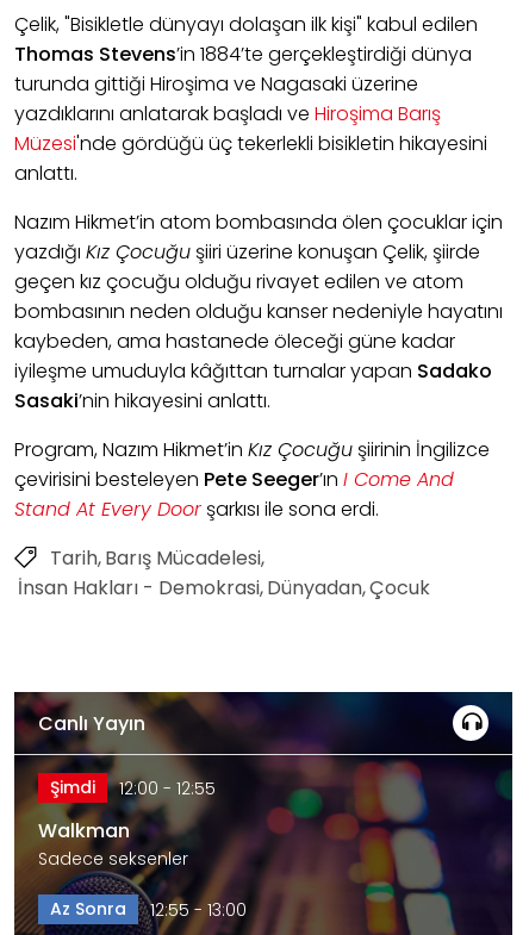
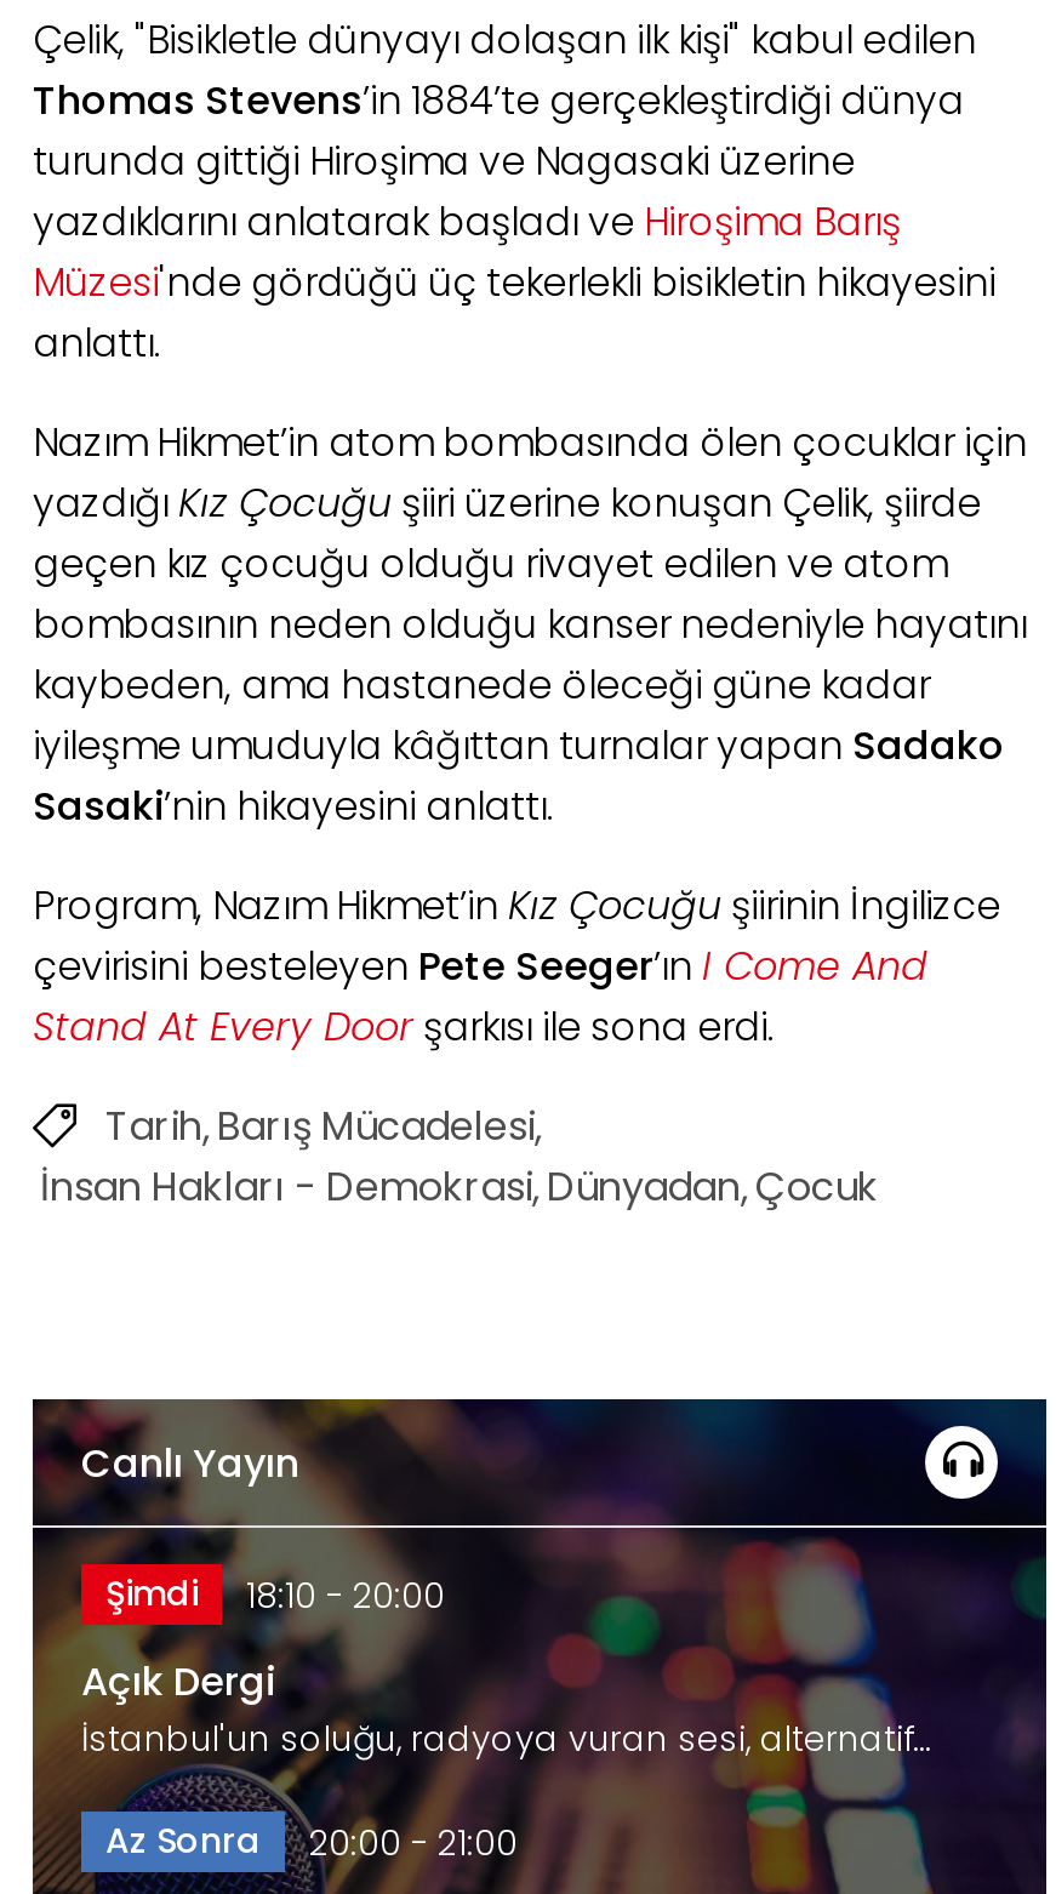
- Şimdi 12:00 - 12:55
+ Şimdi 18:10 - 20:00

- Walkman
- Sadece seksenler
+ Açık Dergi
+ İstanbul'un soluğu, radyoya vuran sesi, alternatif…

- Az Sonra 12:55 - 13:00
+ Az Sonra 20:00 - 21:00
